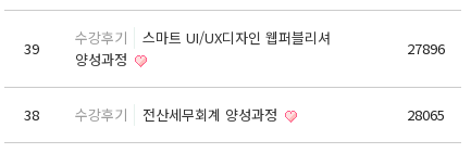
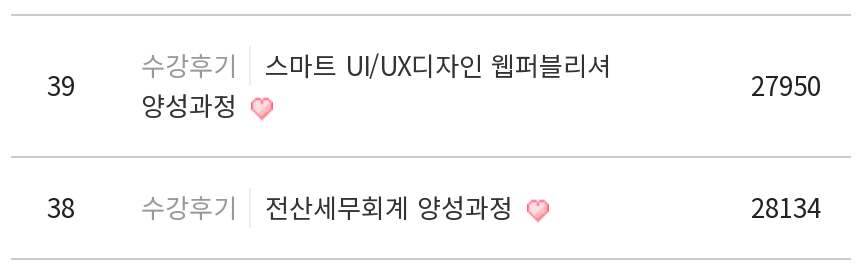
- 27896
+ 27950

- 28065
+ 28134
